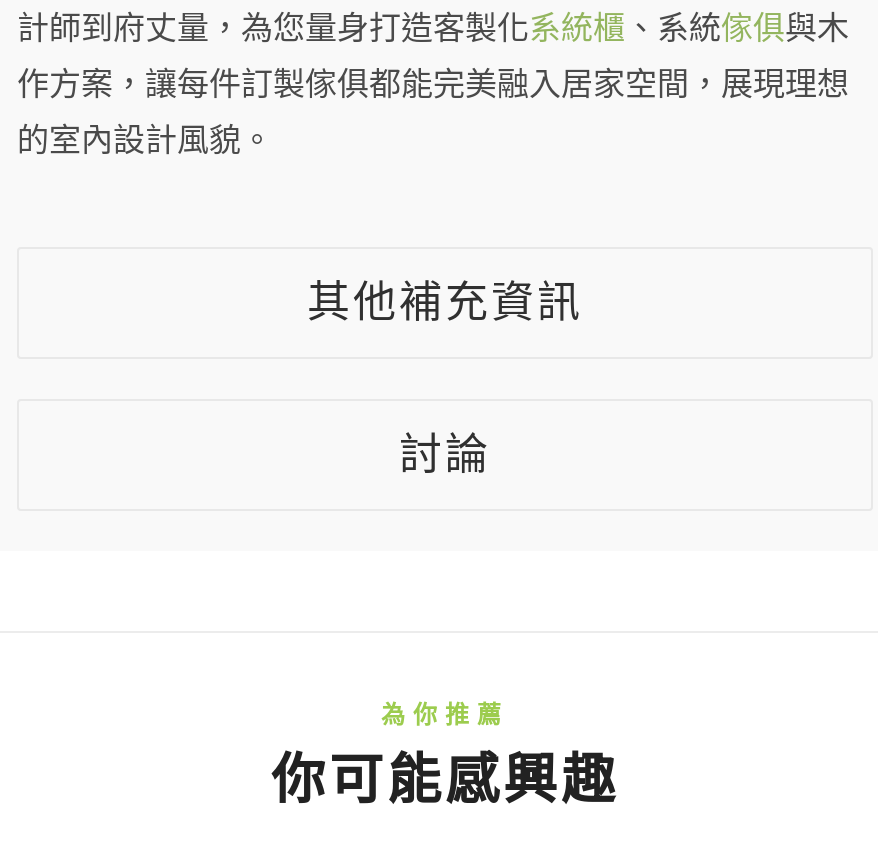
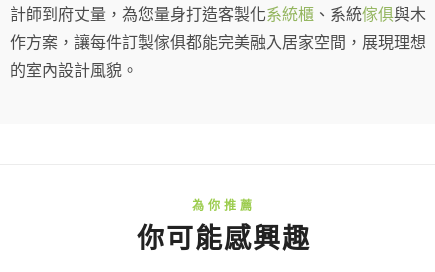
- 其他補充資訊
- 討論
